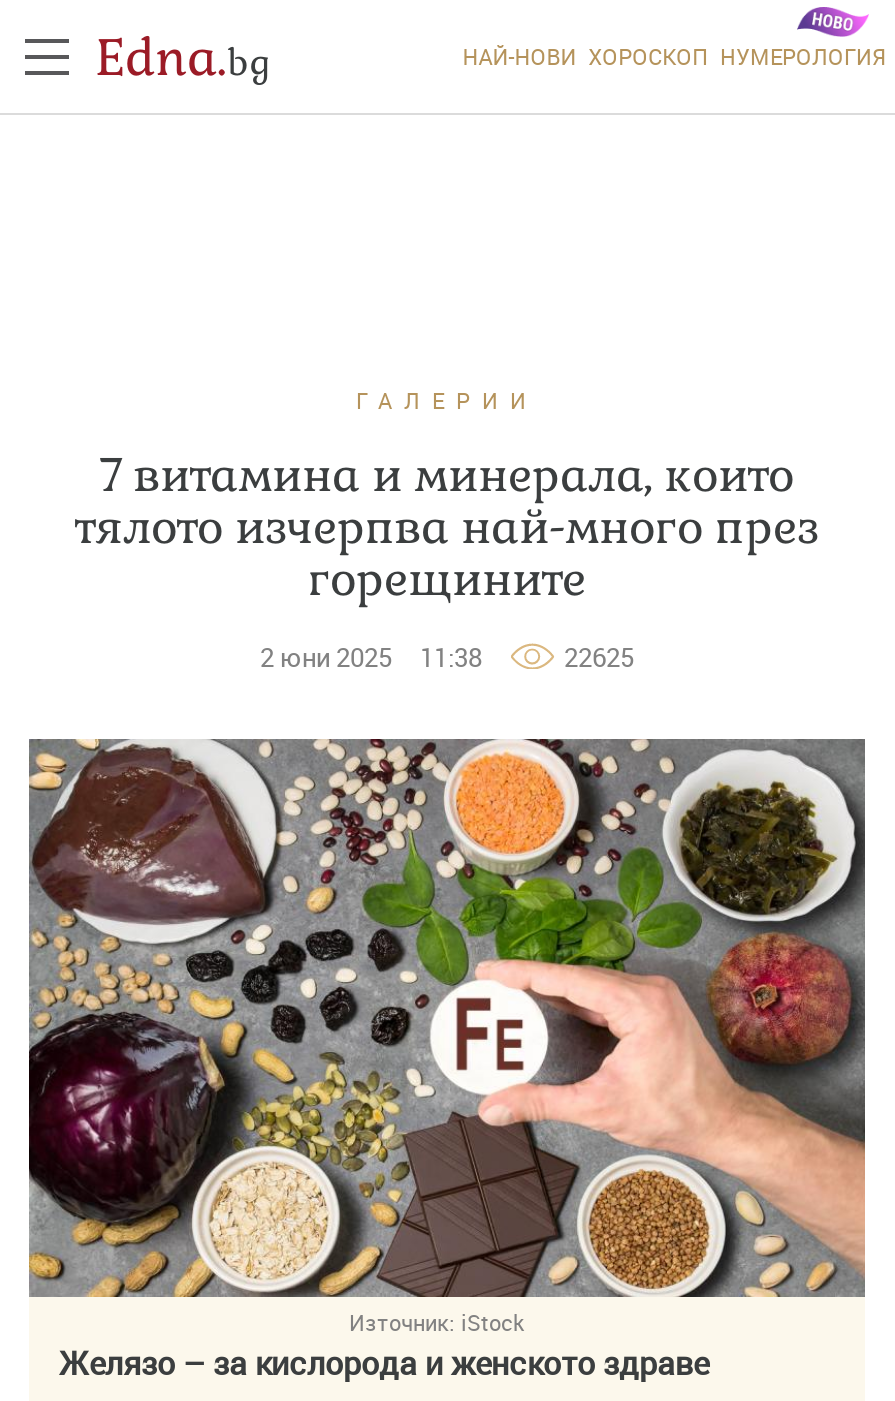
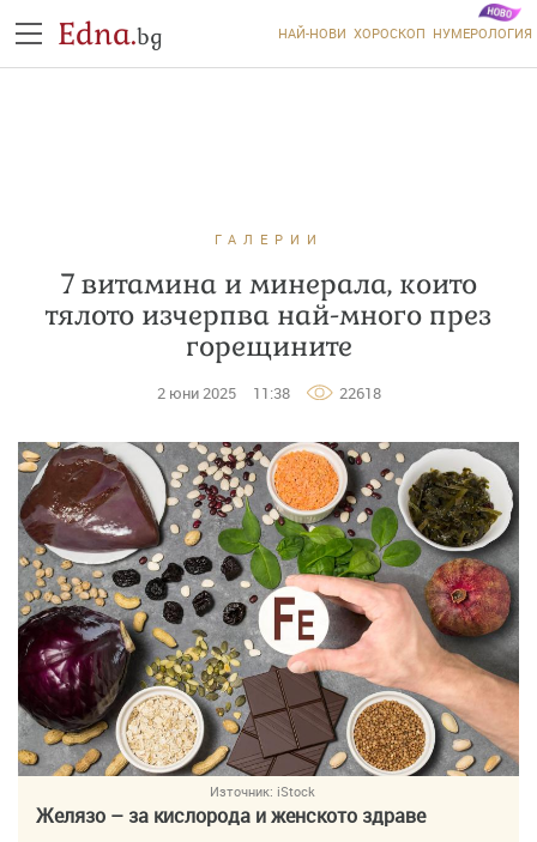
- 22625
+ 22618
